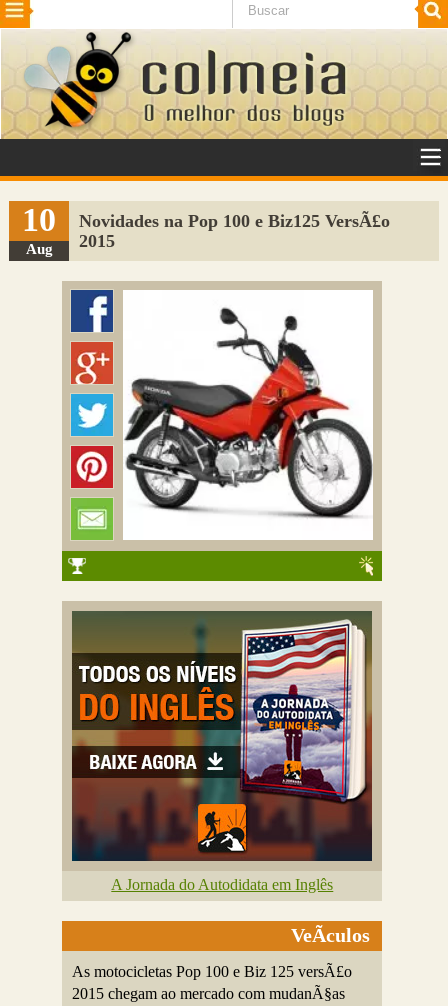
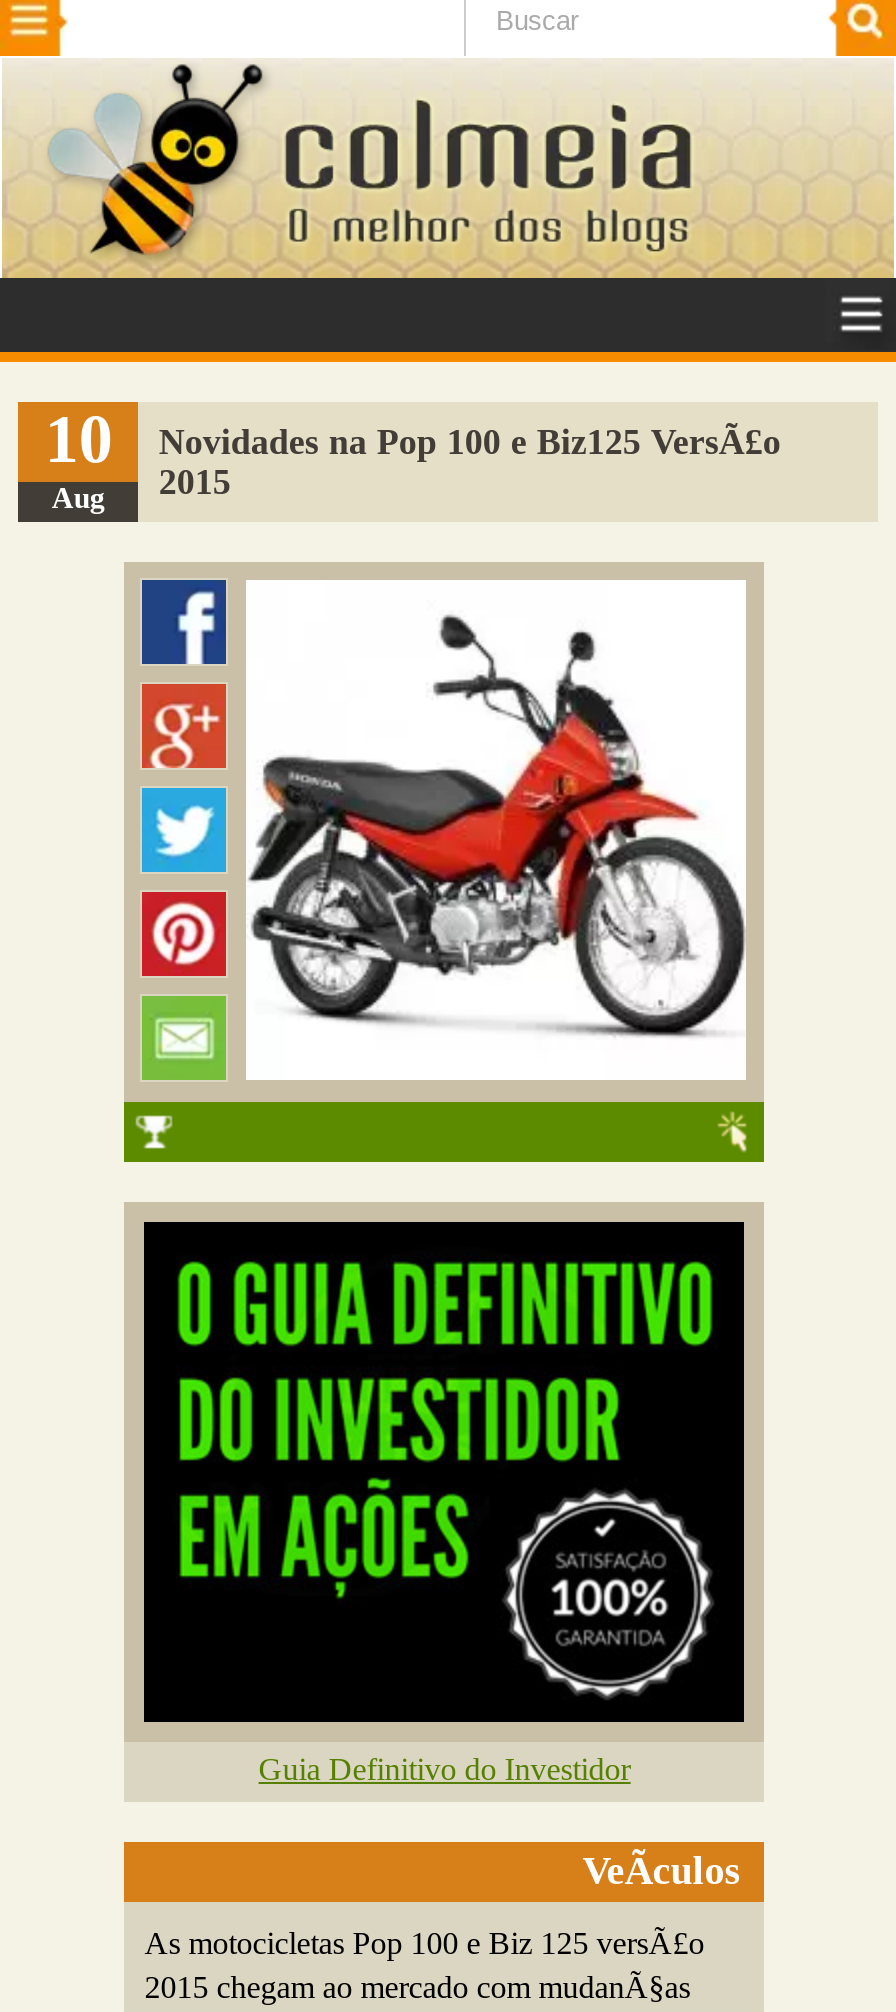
- [image]
- A Jornada do Autodidata em Inglês
+ [image]
+ Guia Definitivo do Investidor
